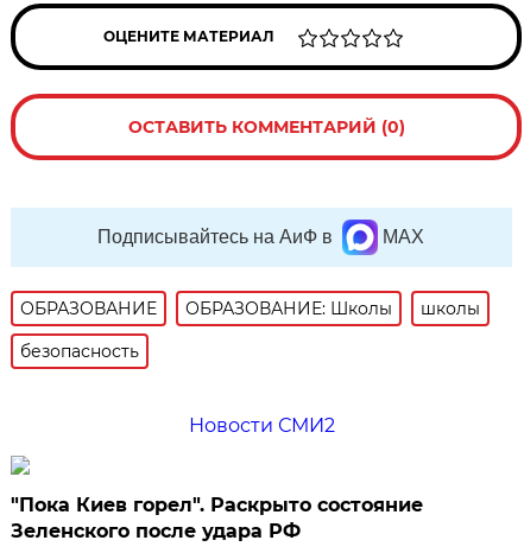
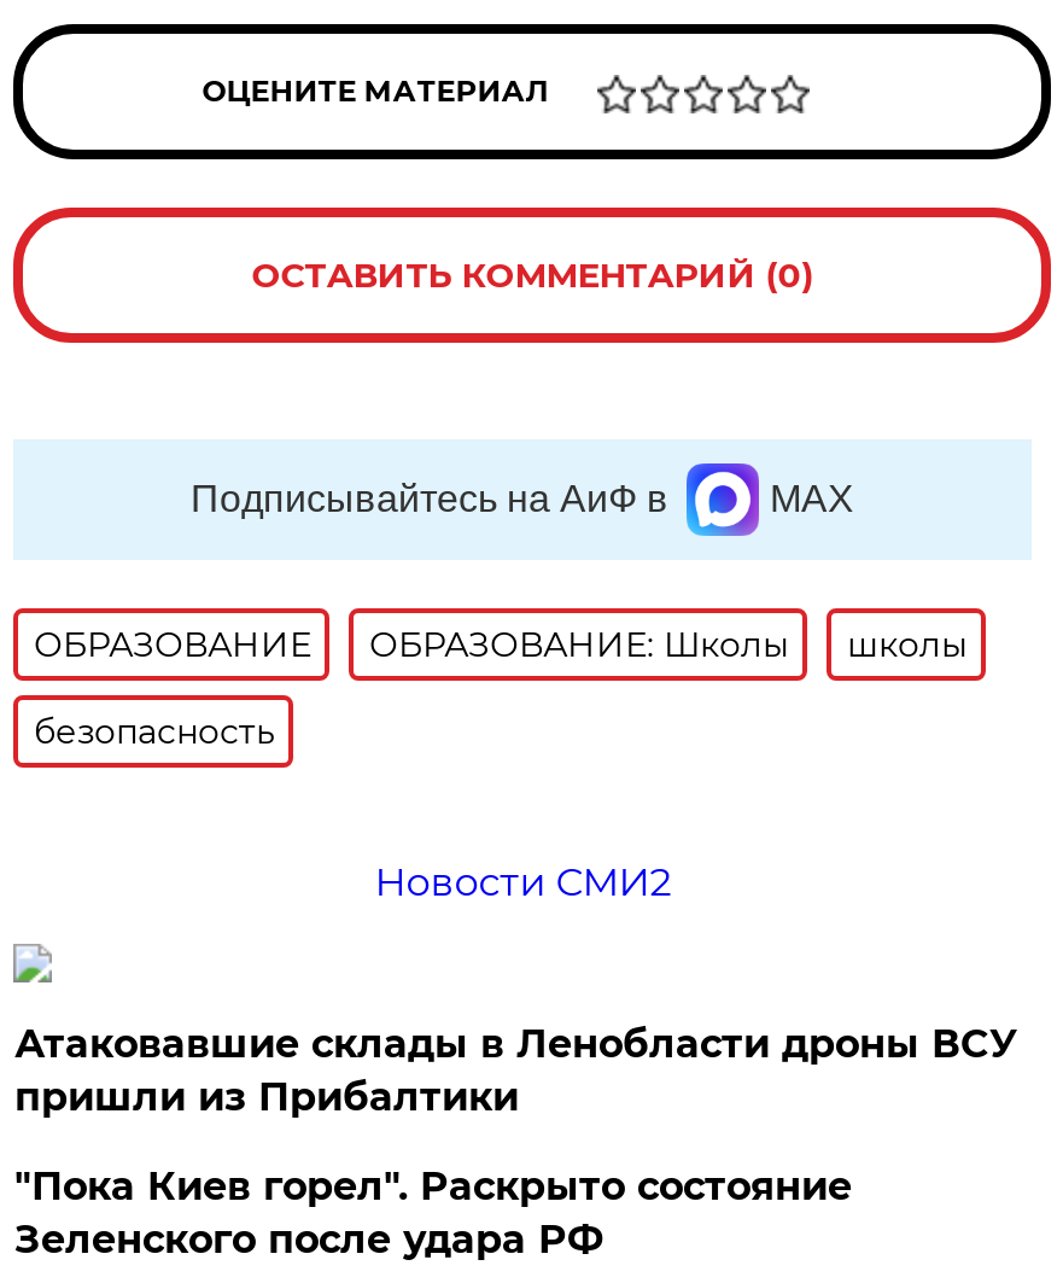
+ Атаковавшие склады в Ленобласти дроны ВСУ
+ пришли из Прибалтики
